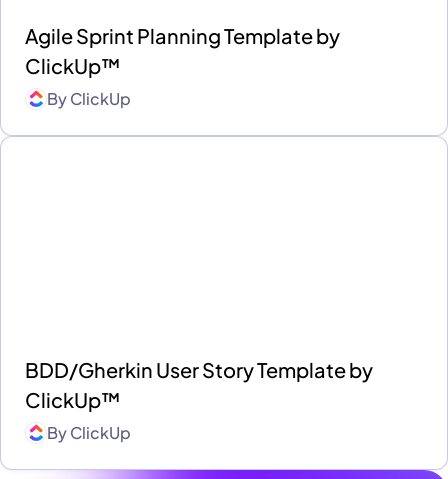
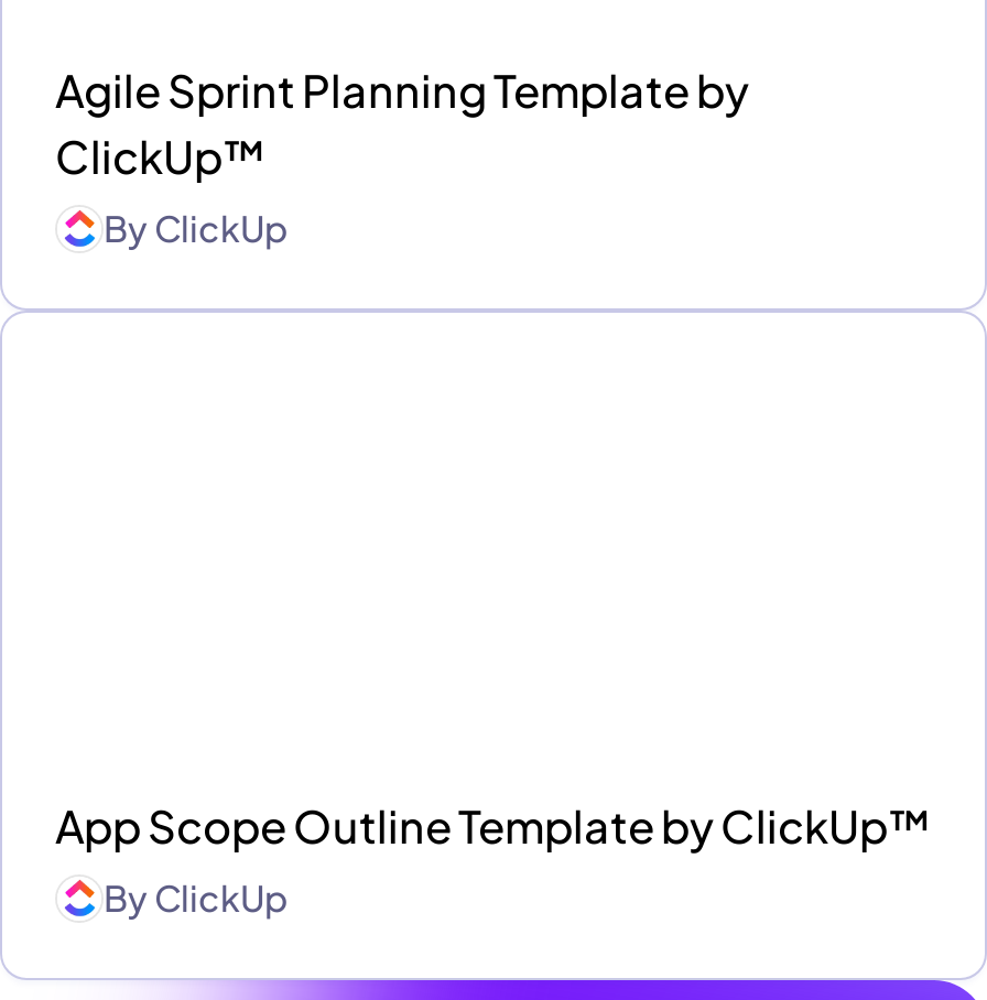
- BDD/Gherkin User Story Template by
- ClickUp™
+ App Scope Outline Template by ClickUp™
